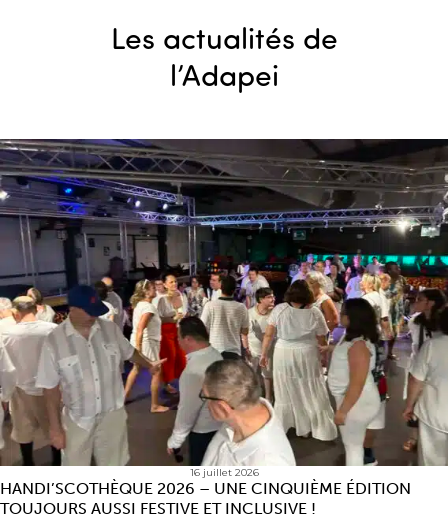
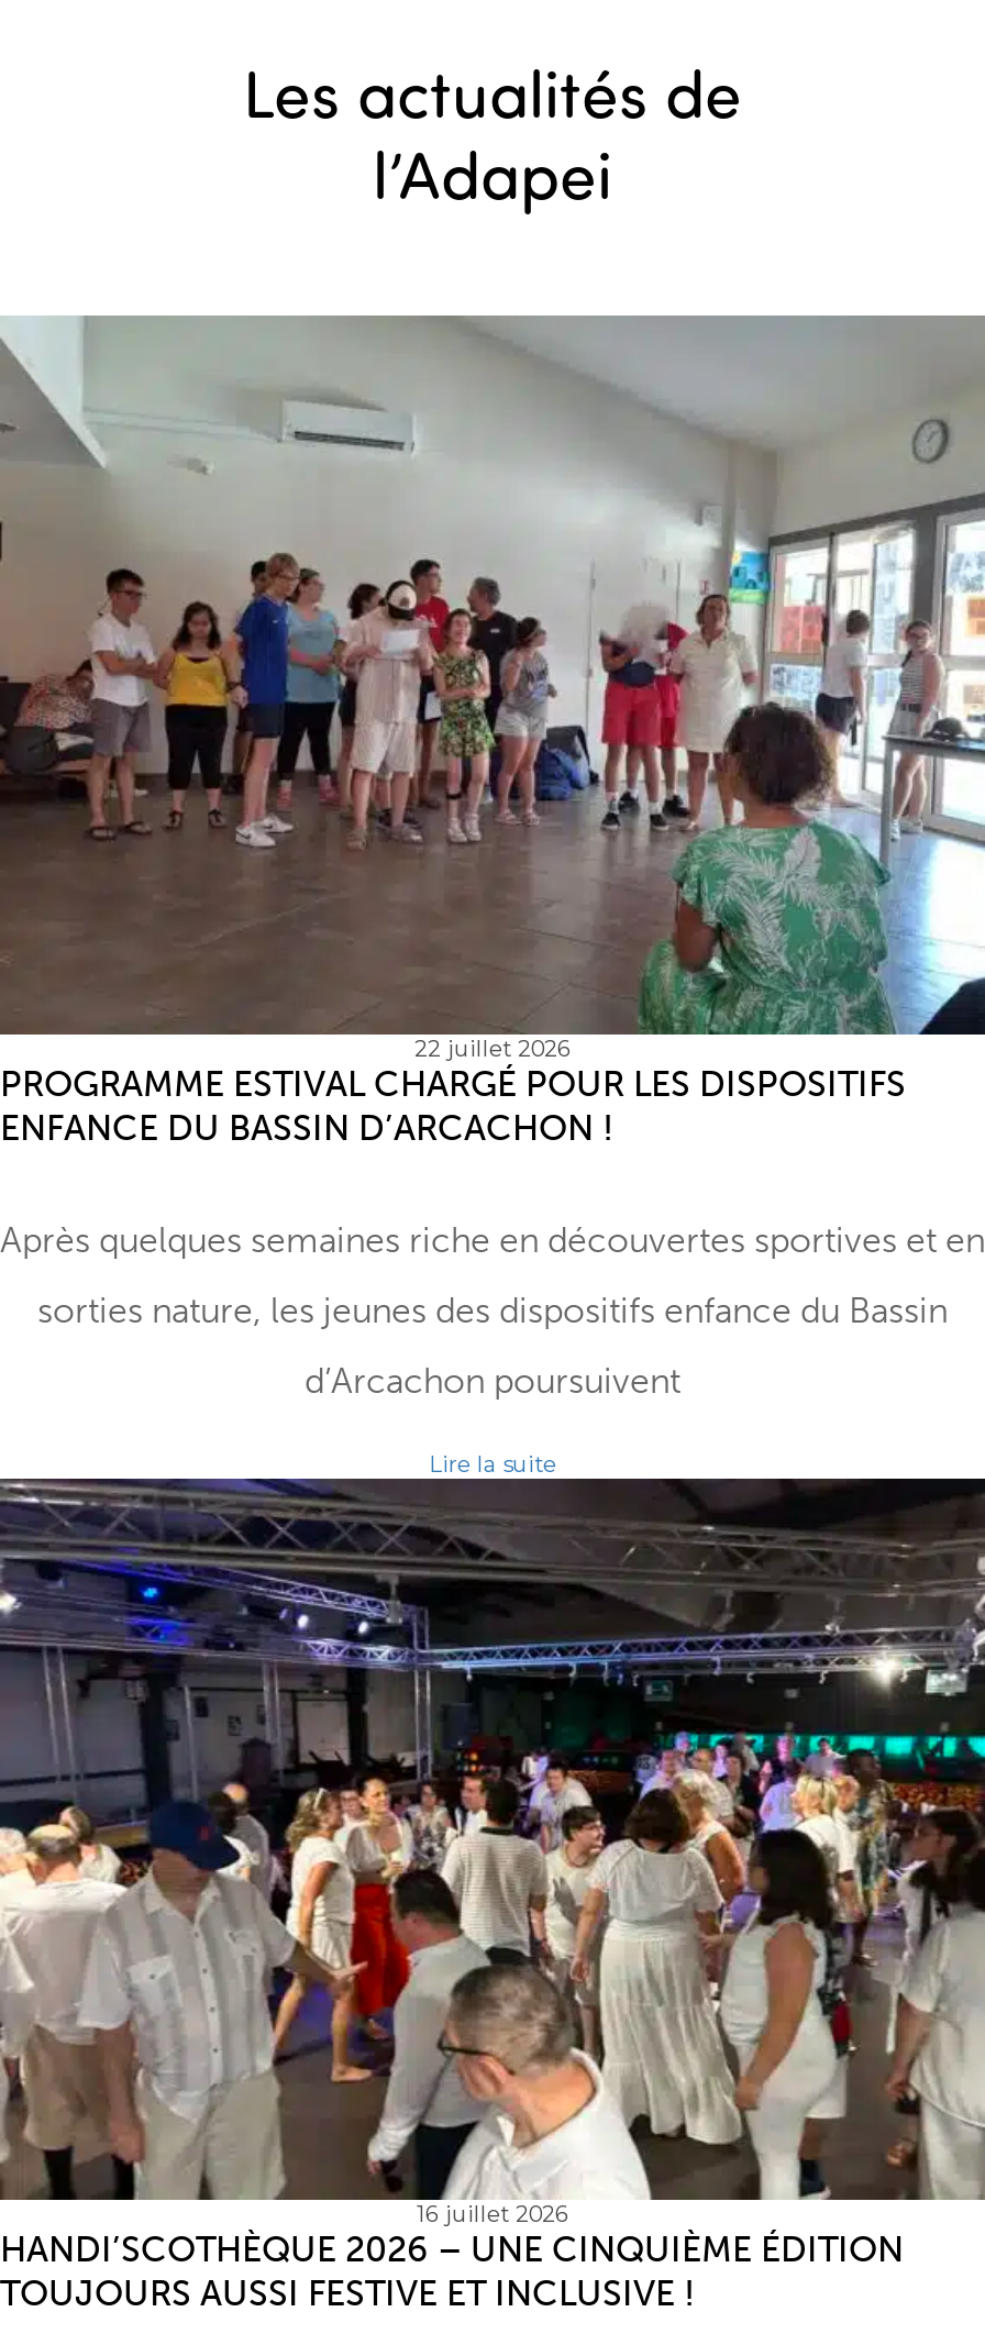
+ [image]
+ 22 juillet 2026
+ PROGRAMME ESTIVAL CHARGÉ POUR LES DISPOSITIFS
+ ENFANCE DU BASSIN D’ARCACHON !
+ Après quelques semaines riche en découvertes sportives et en
+ sorties nature, les jeunes des dispositifs enfance du Bassin
+ d’Arcachon poursuivent
+ Lire la suite
